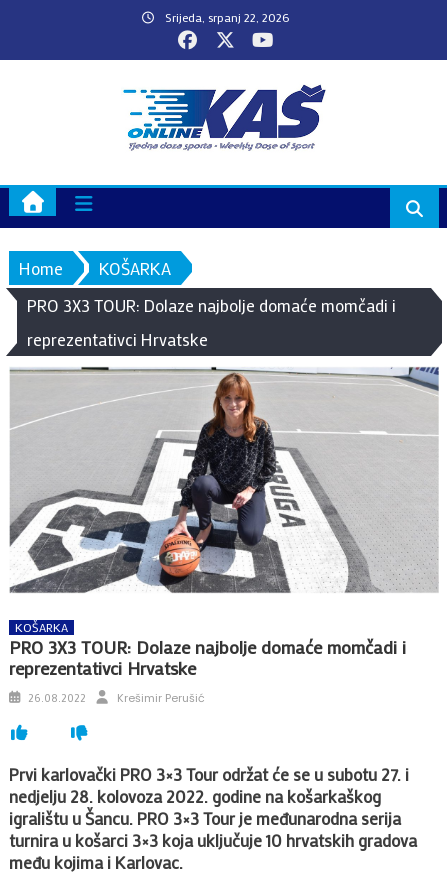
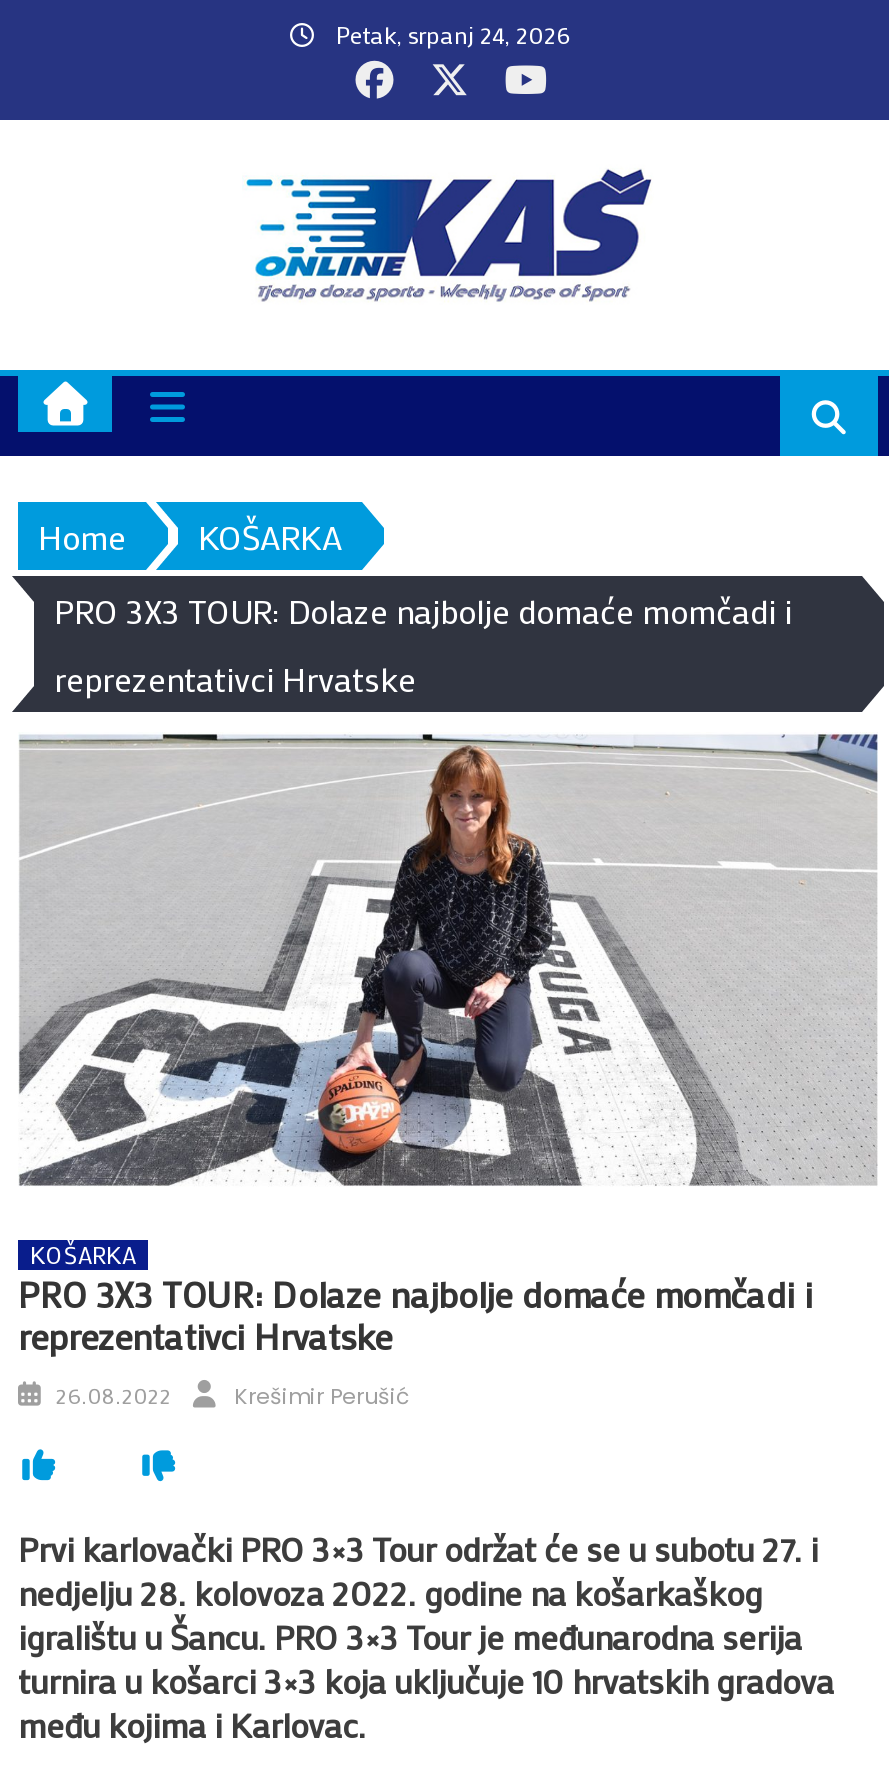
- Srijeda, srpanj 22, 2026
+ Petak, srpanj 24, 2026
